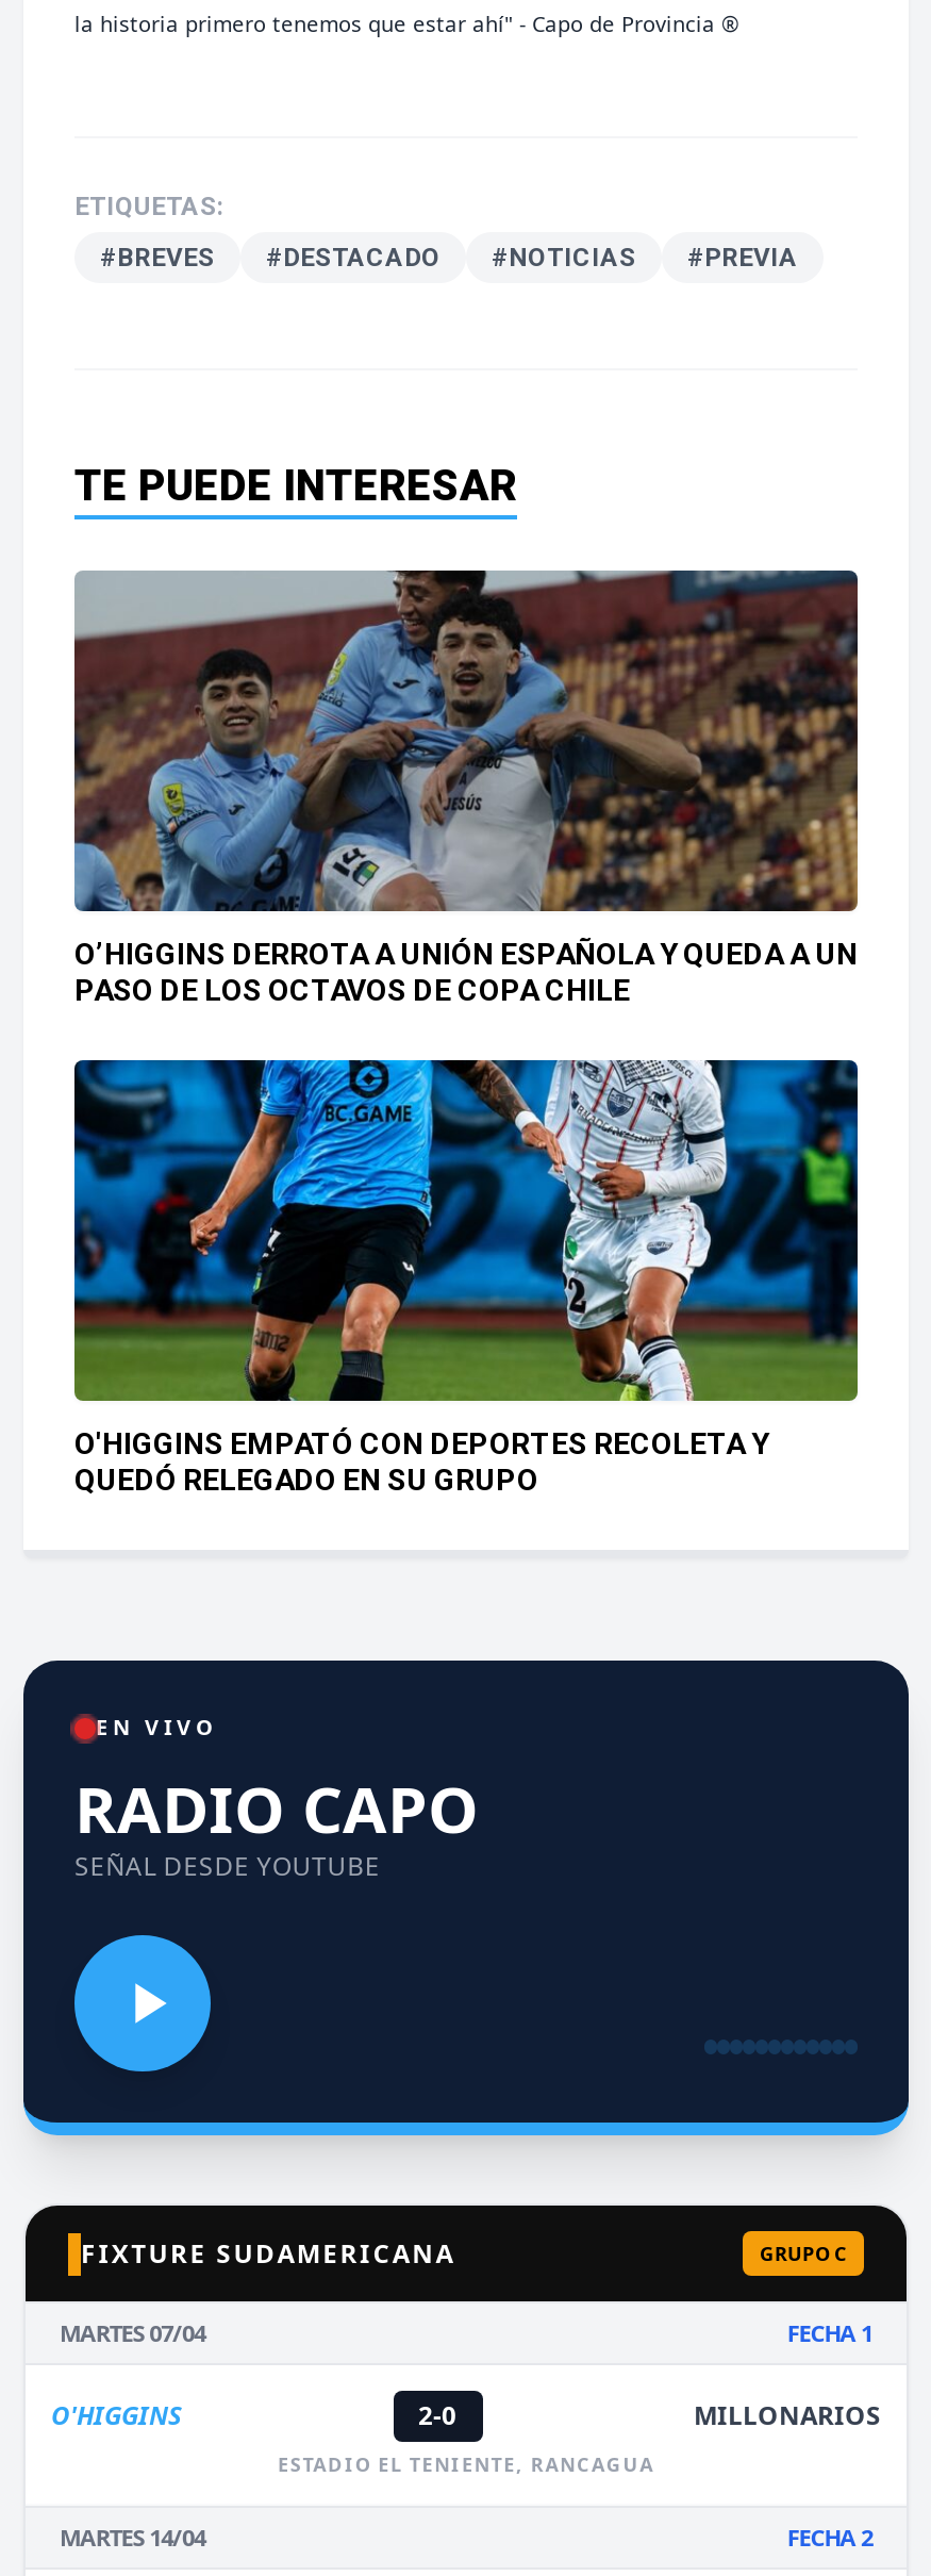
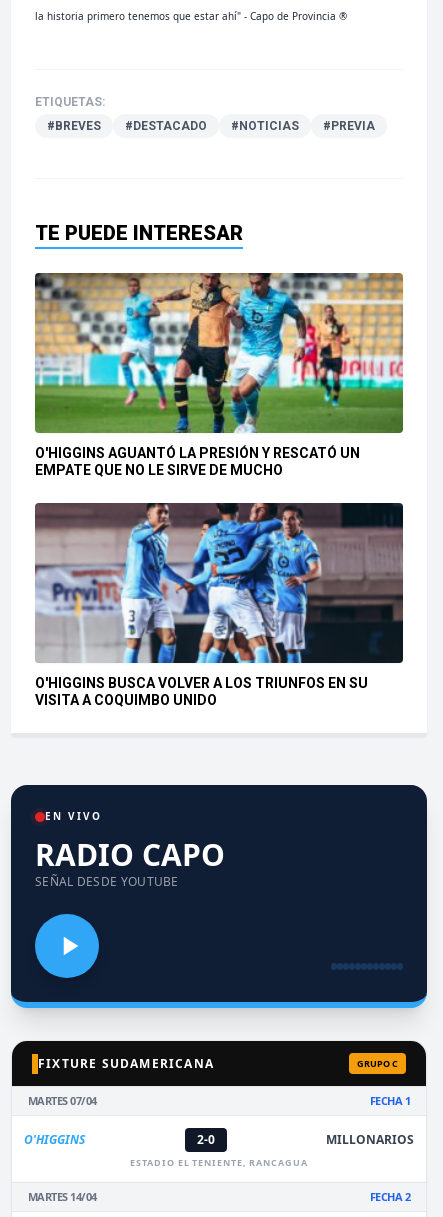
- [image]
- O’HIGGINS DERROTA A UNIÓN ESPAÑOLA Y QUEDA A UN
- PASO DE LOS OCTAVOS DE COPA CHILE
+ [image]
+ O'HIGGINS AGUANTÓ LA PRESIÓN Y RESCATÓ UN
+ EMPATE QUE NO LE SIRVE DE MUCHO

- [image]
- O'HIGGINS EMPATÓ CON DEPORTES RECOLETA Y
- QUEDÓ RELEGADO EN SU GRUPO
+ [image]
+ O'HIGGINS BUSCA VOLVER A LOS TRIUNFOS EN SU
+ VISITA A COQUIMBO UNIDO
